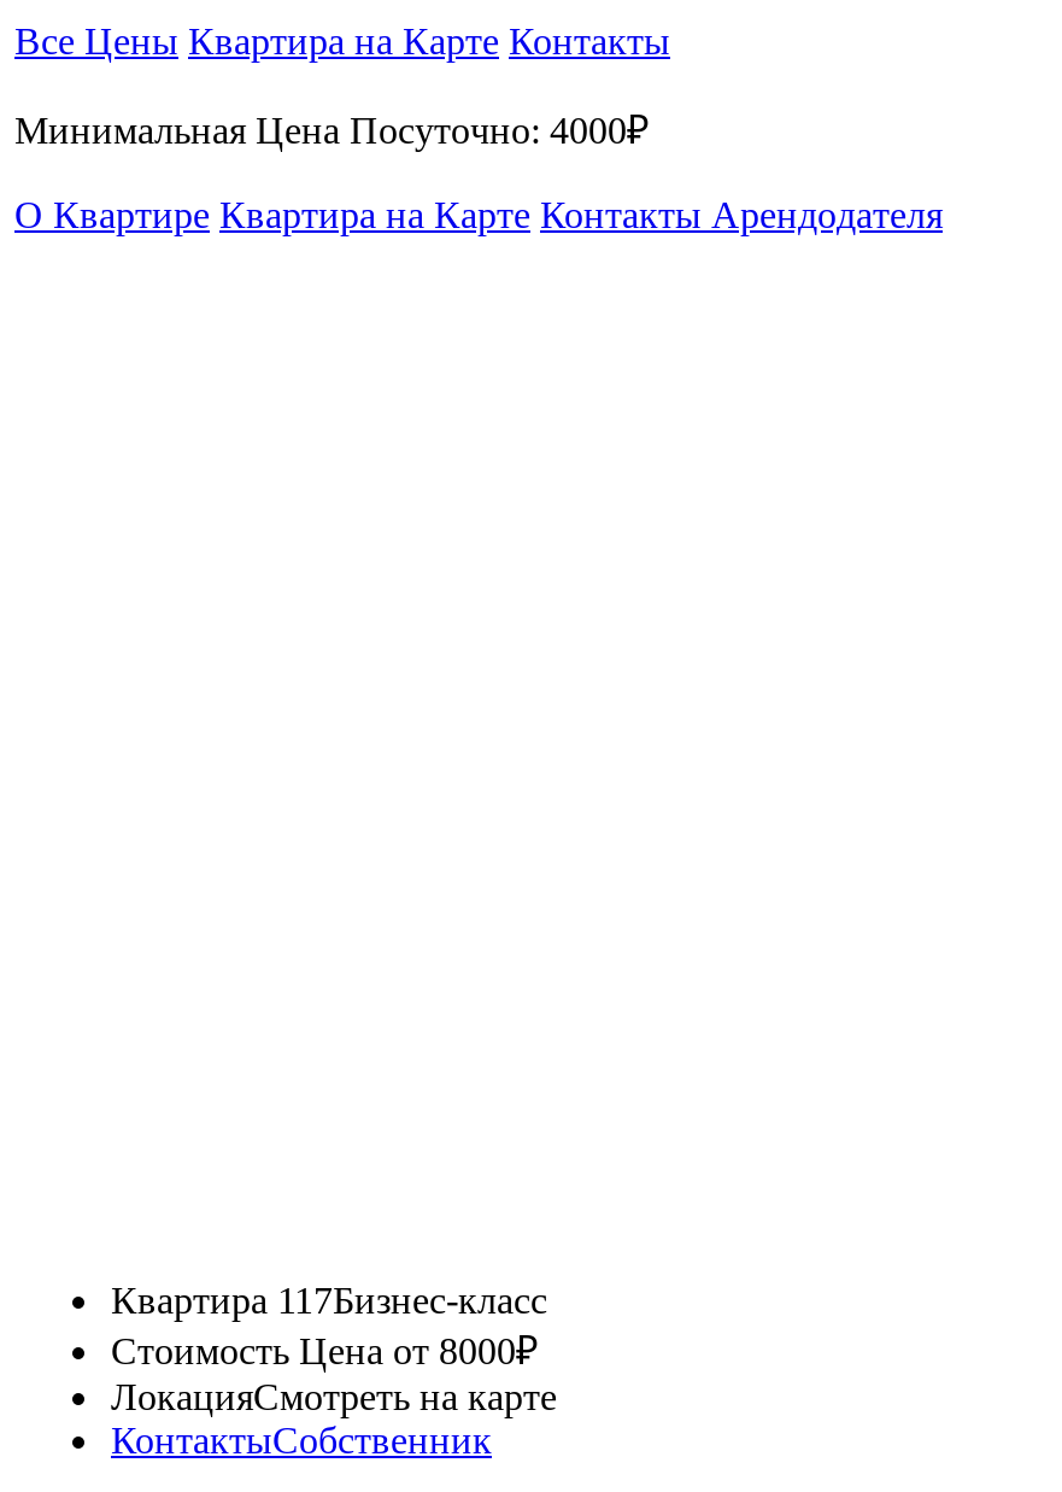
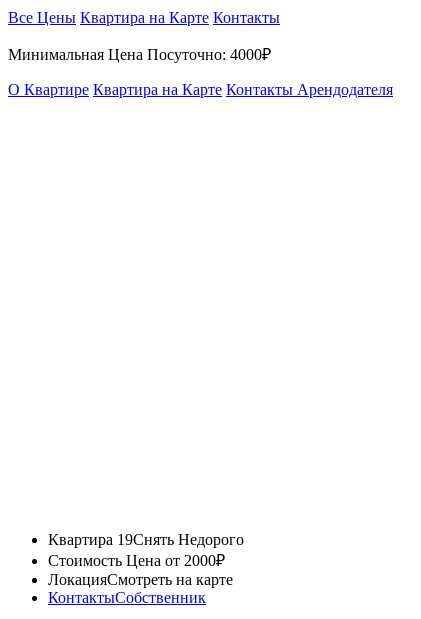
- Квартира 117Бизнес-класс
- Стоимость Цена от 8000₽
+ Квартира 19Снять Недорого
+ Стоимость Цена от 2000₽
